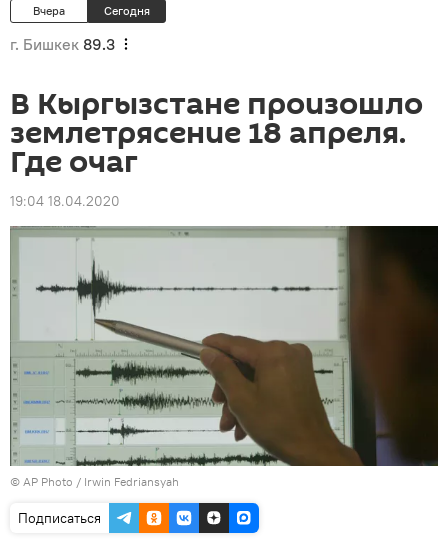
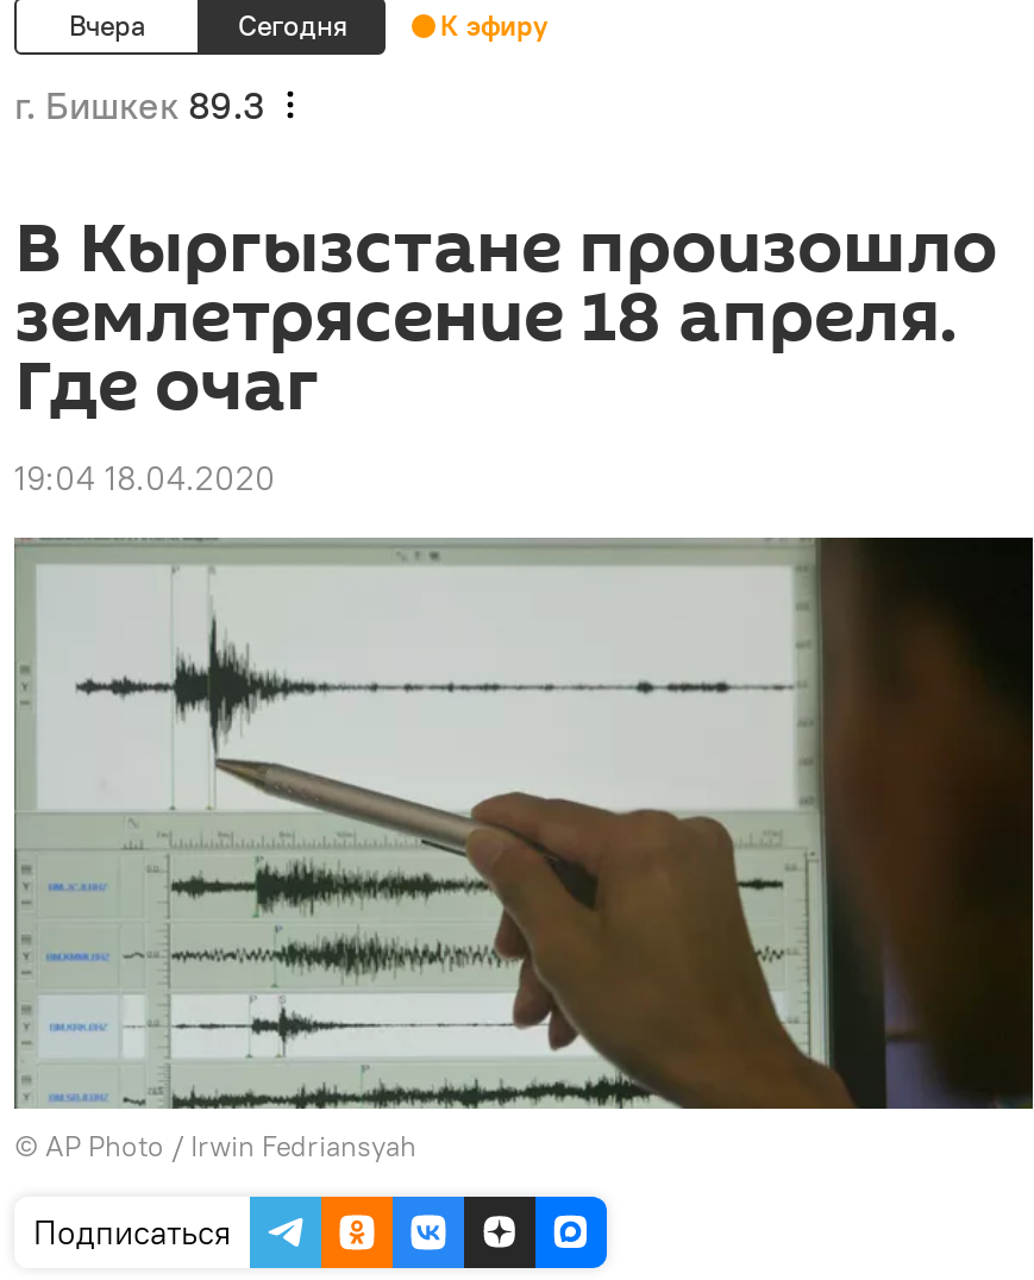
+ К эфиру
